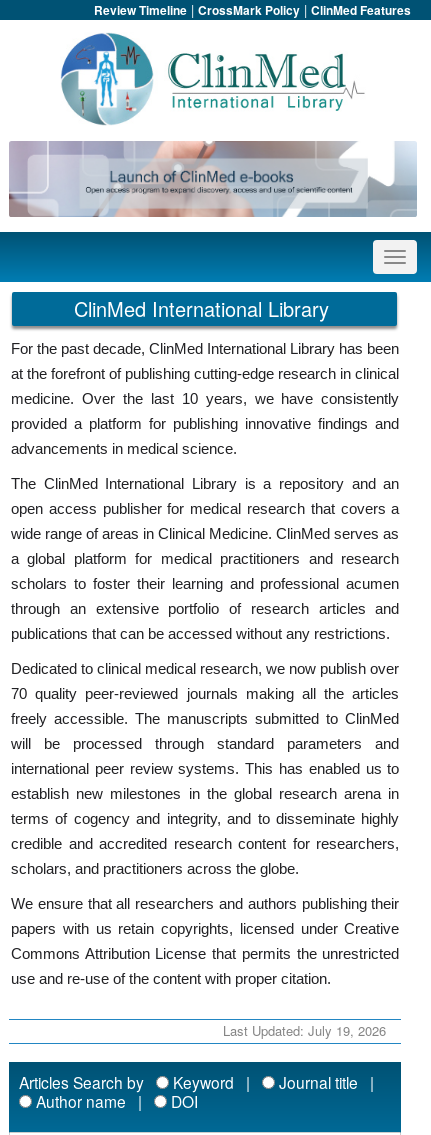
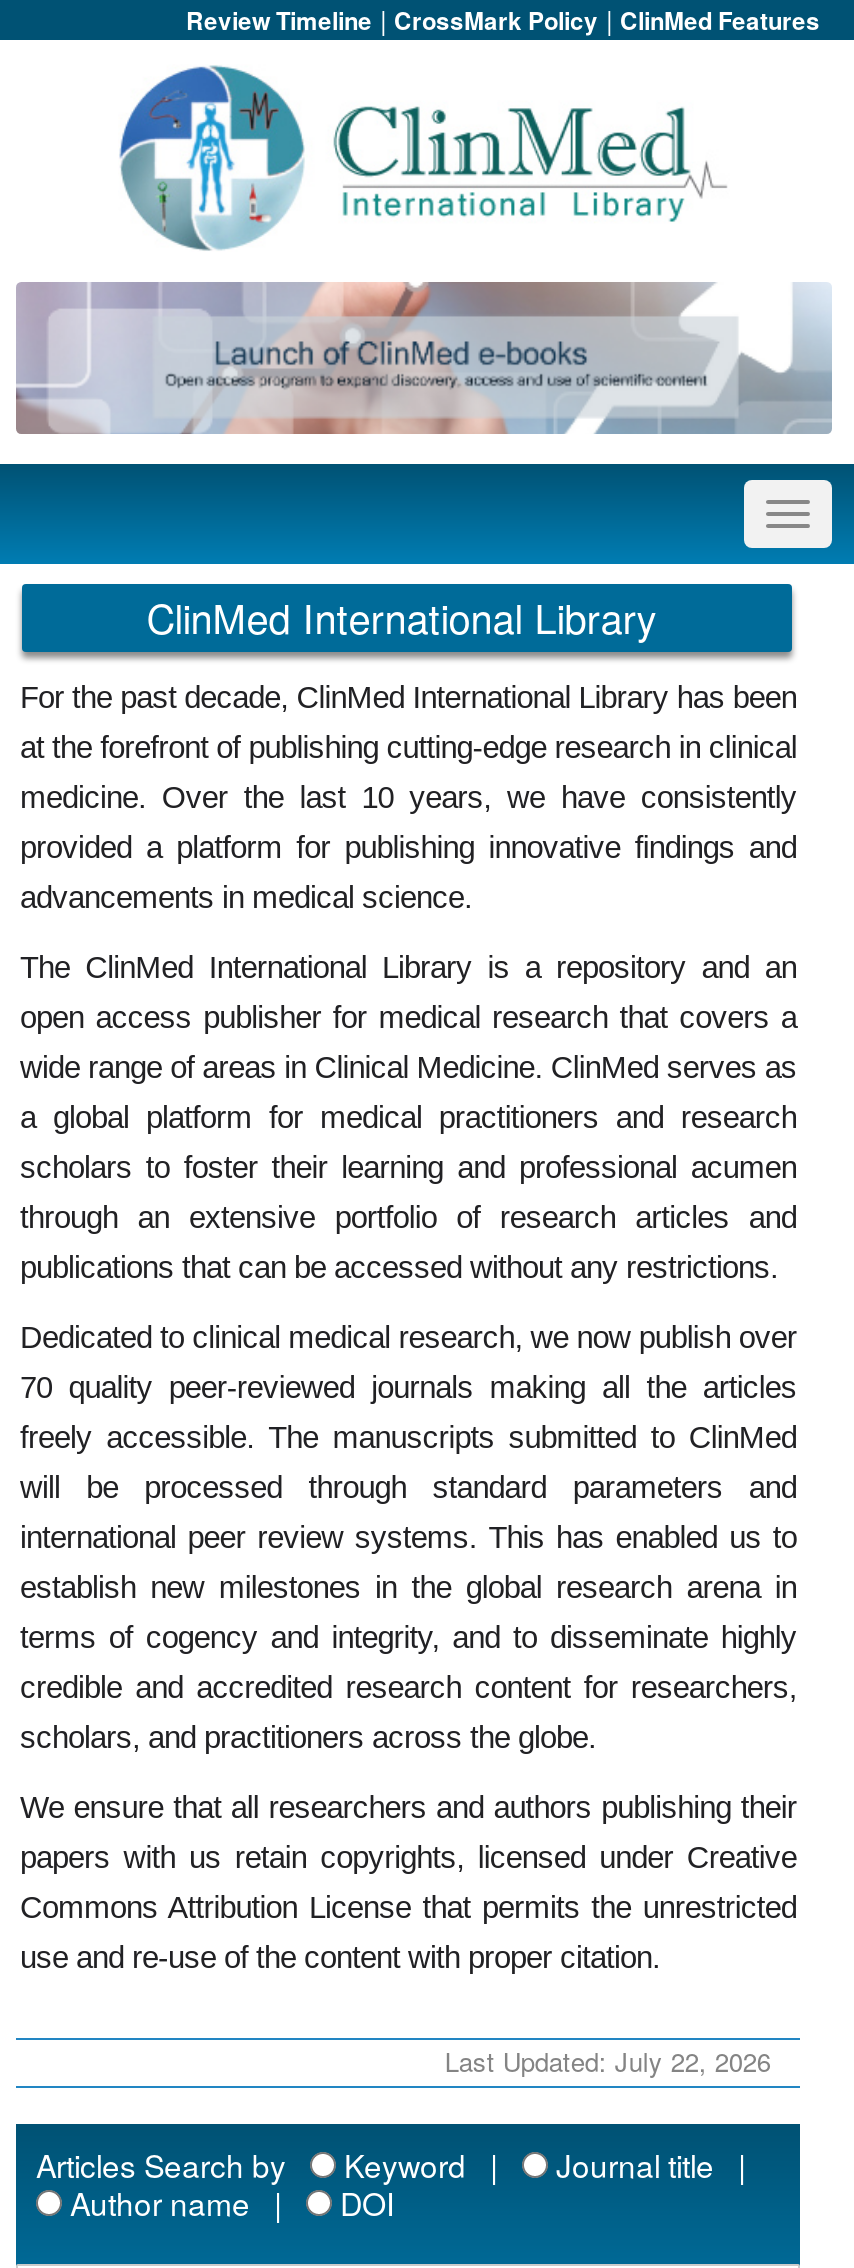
- Last Updated: July 19, 2026
+ Last Updated: July 22, 2026
